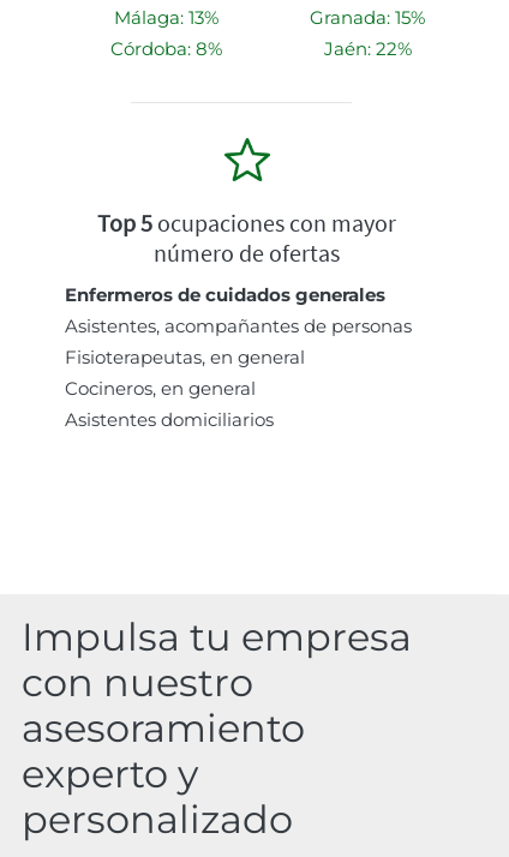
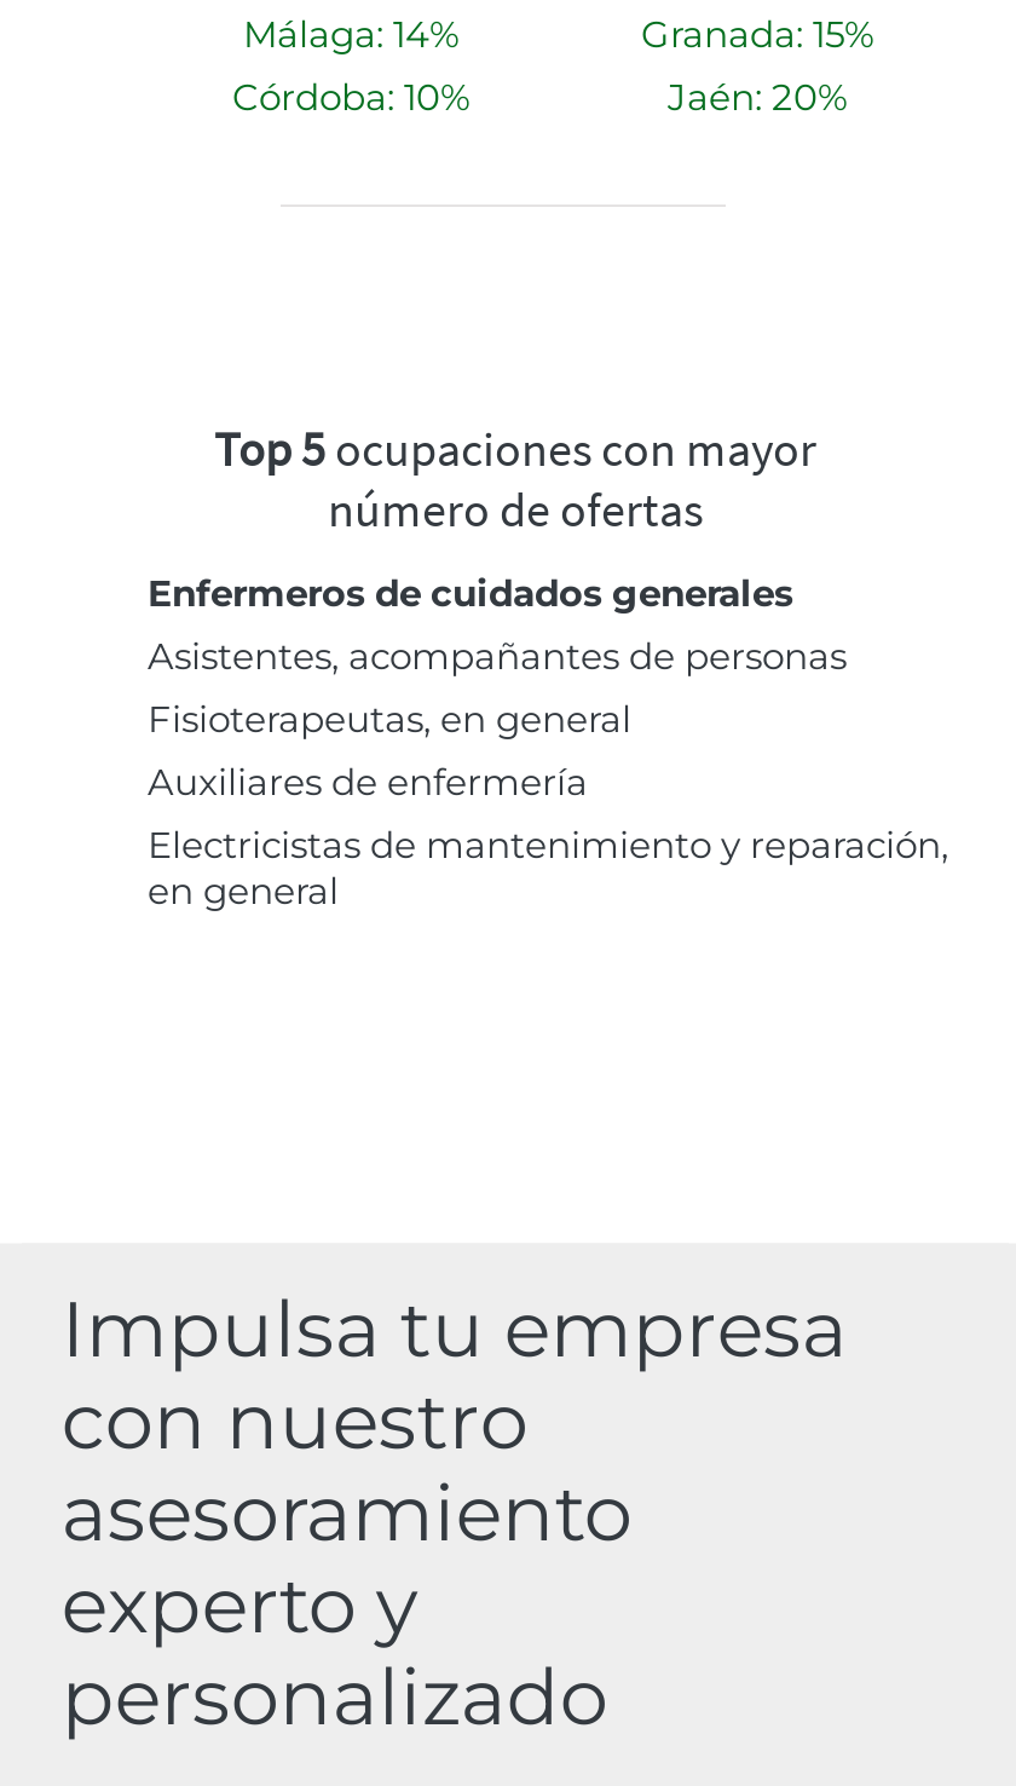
- Málaga: 13%
+ Málaga: 14%

- Córdoba: 8%
+ Córdoba: 10%

- Jaén: 22%
+ Jaén: 20%

- [image]

- Cocineros, en general
- Asistentes domiciliarios
+ Auxiliares de enfermería
+ Electricistas de mantenimiento y reparación,
+ en general
